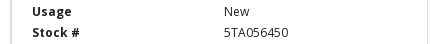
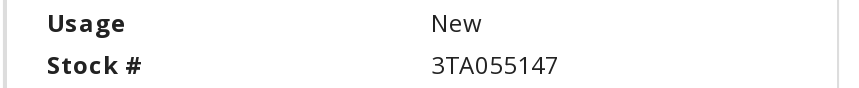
- 5TA056450
+ 3TA055147
